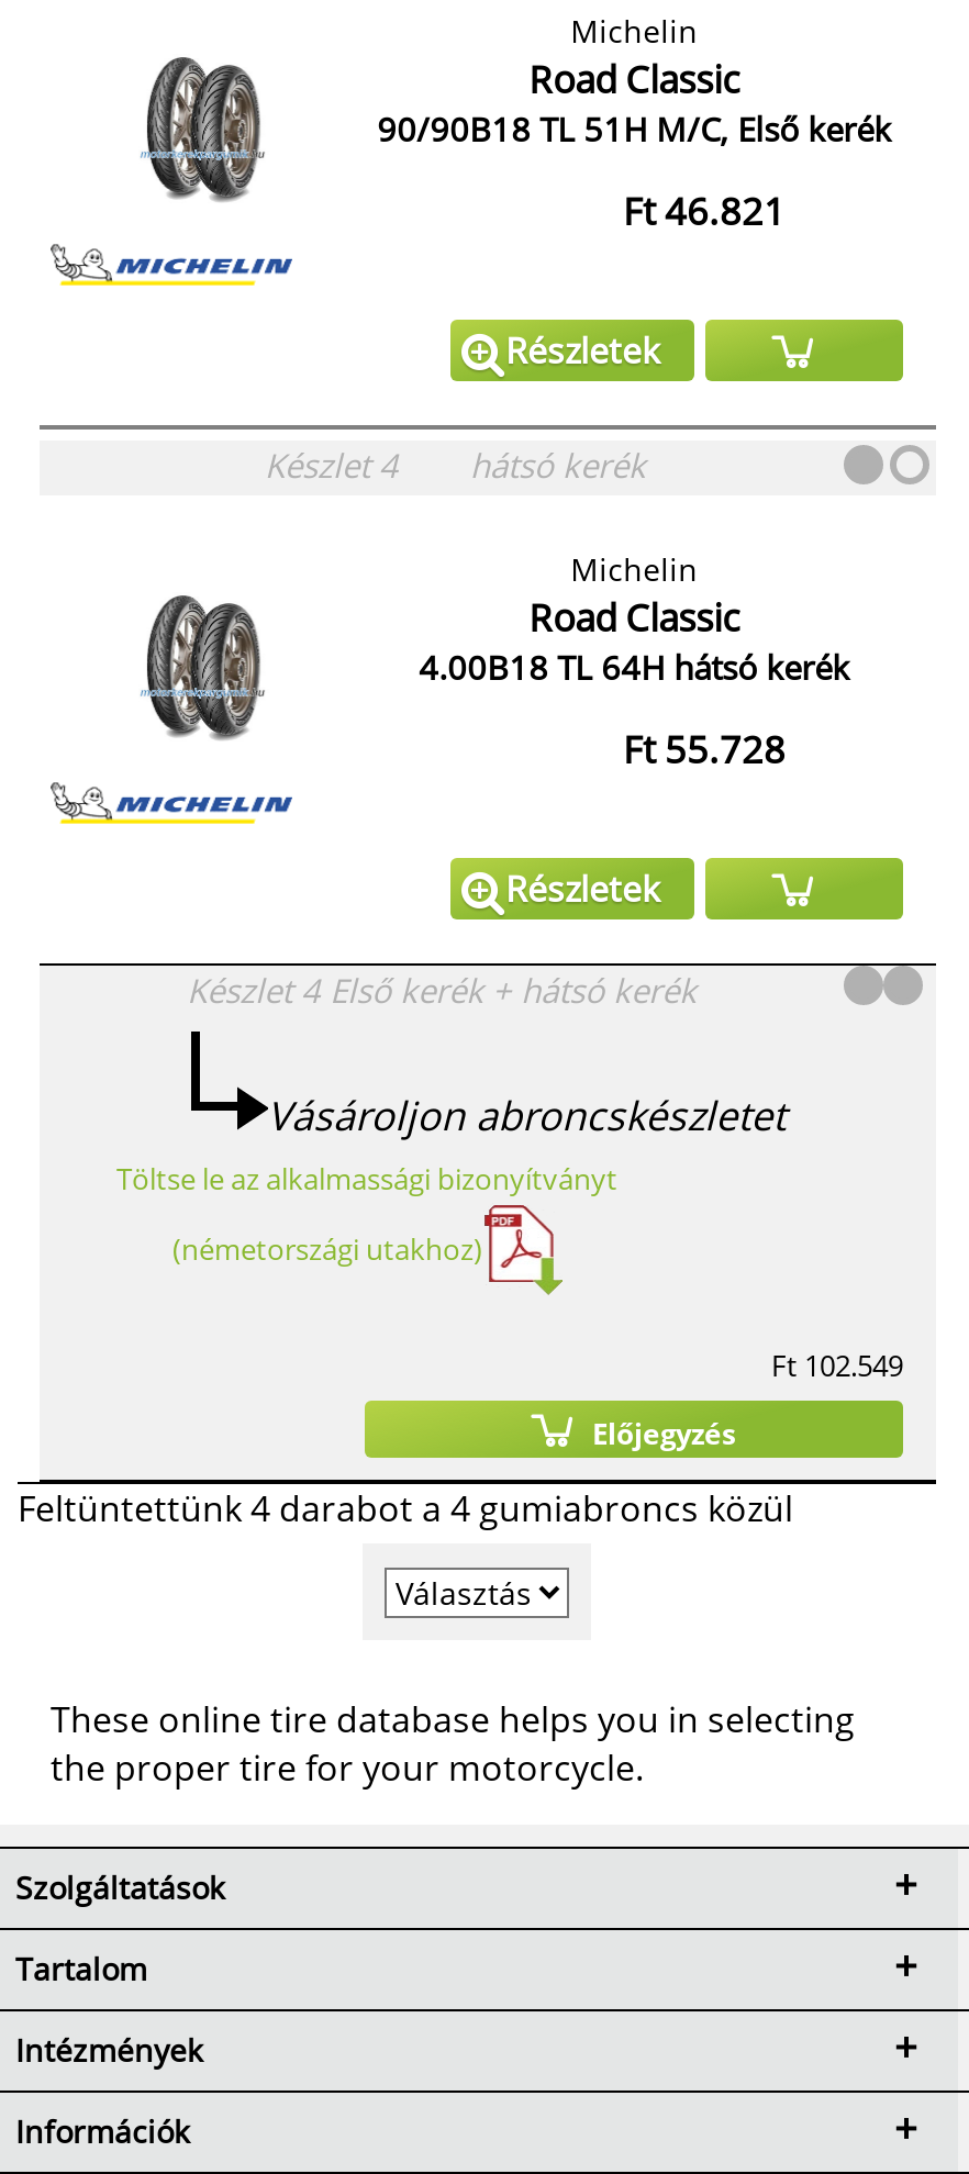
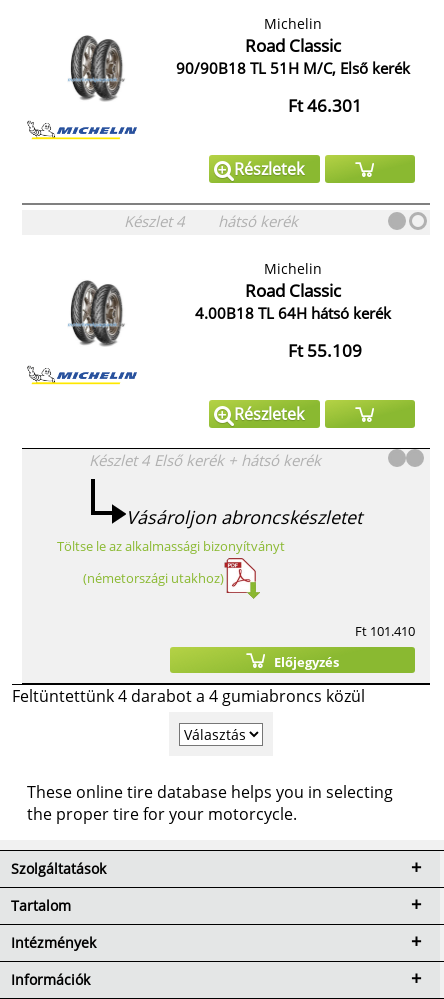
- Ft 46.821
+ Ft 46.301

- Ft 55.728
+ Ft 55.109

- Ft 102.549
+ Ft 101.410
